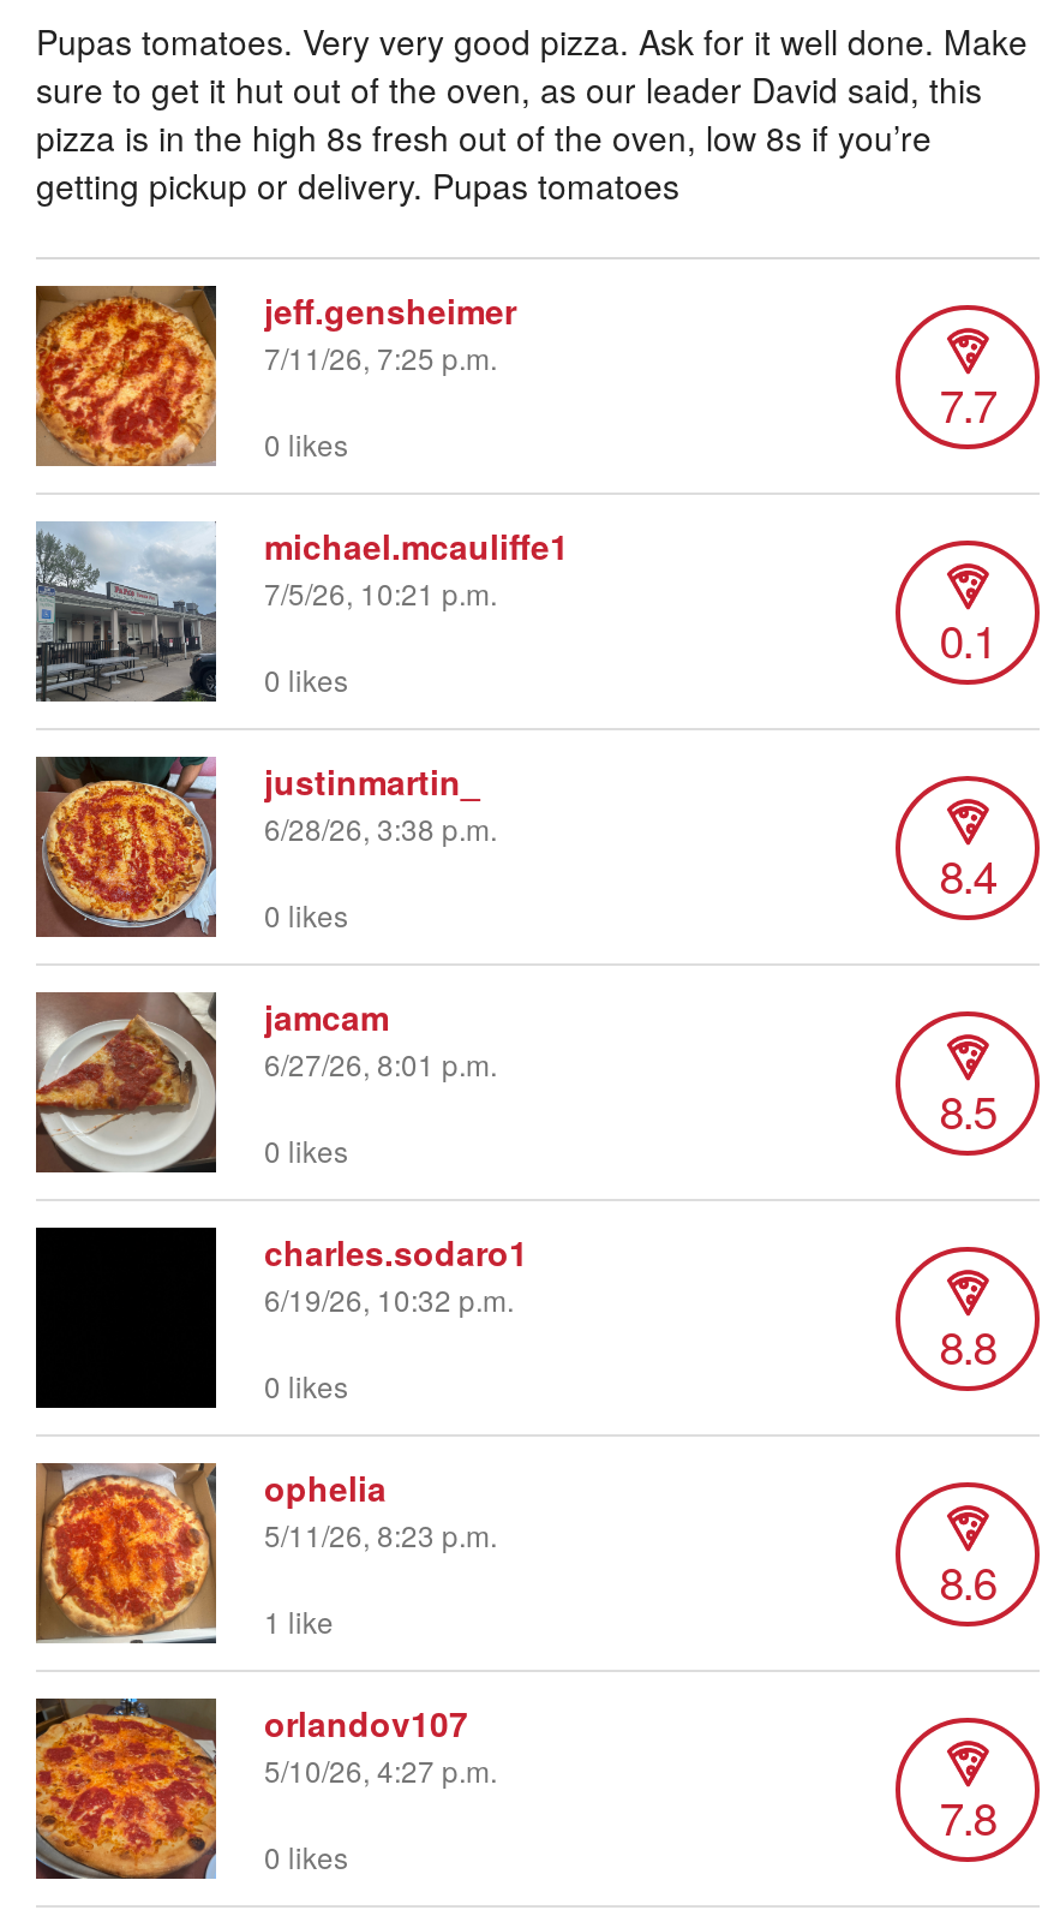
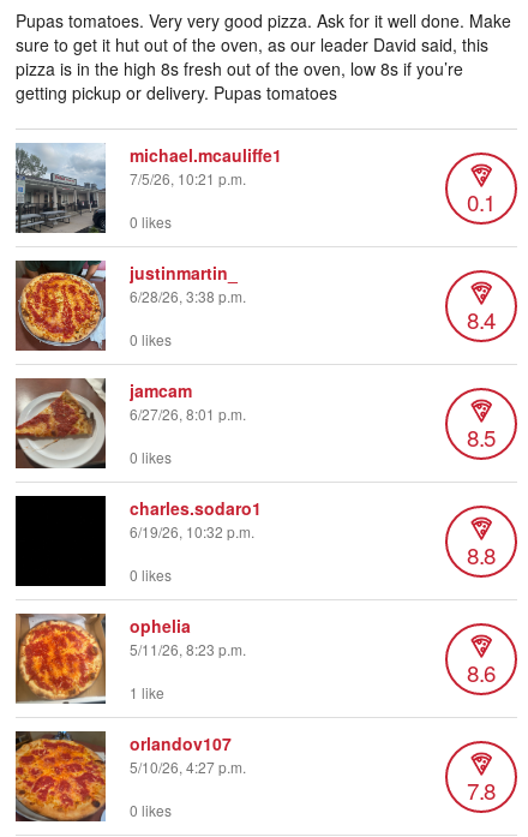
- [image]
- jeff.gensheimer
- 7/11/26, 7:25 p.m.
- 7.7
- 0 likes
